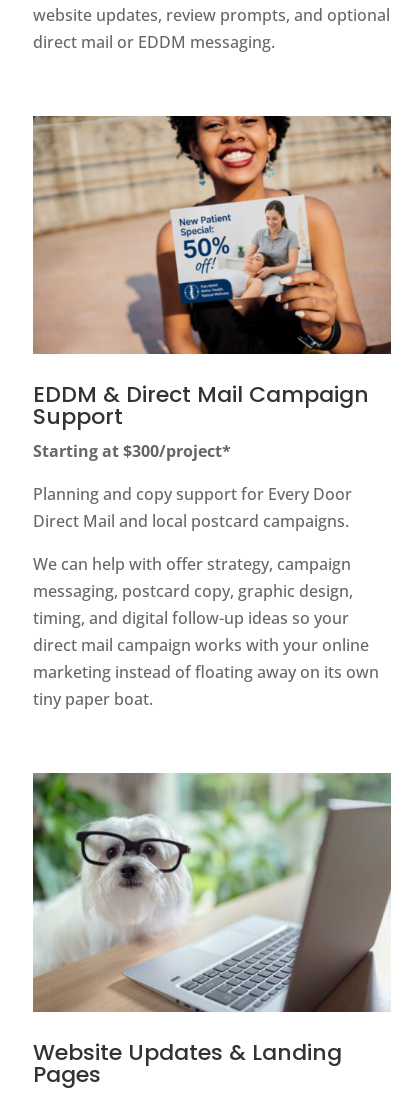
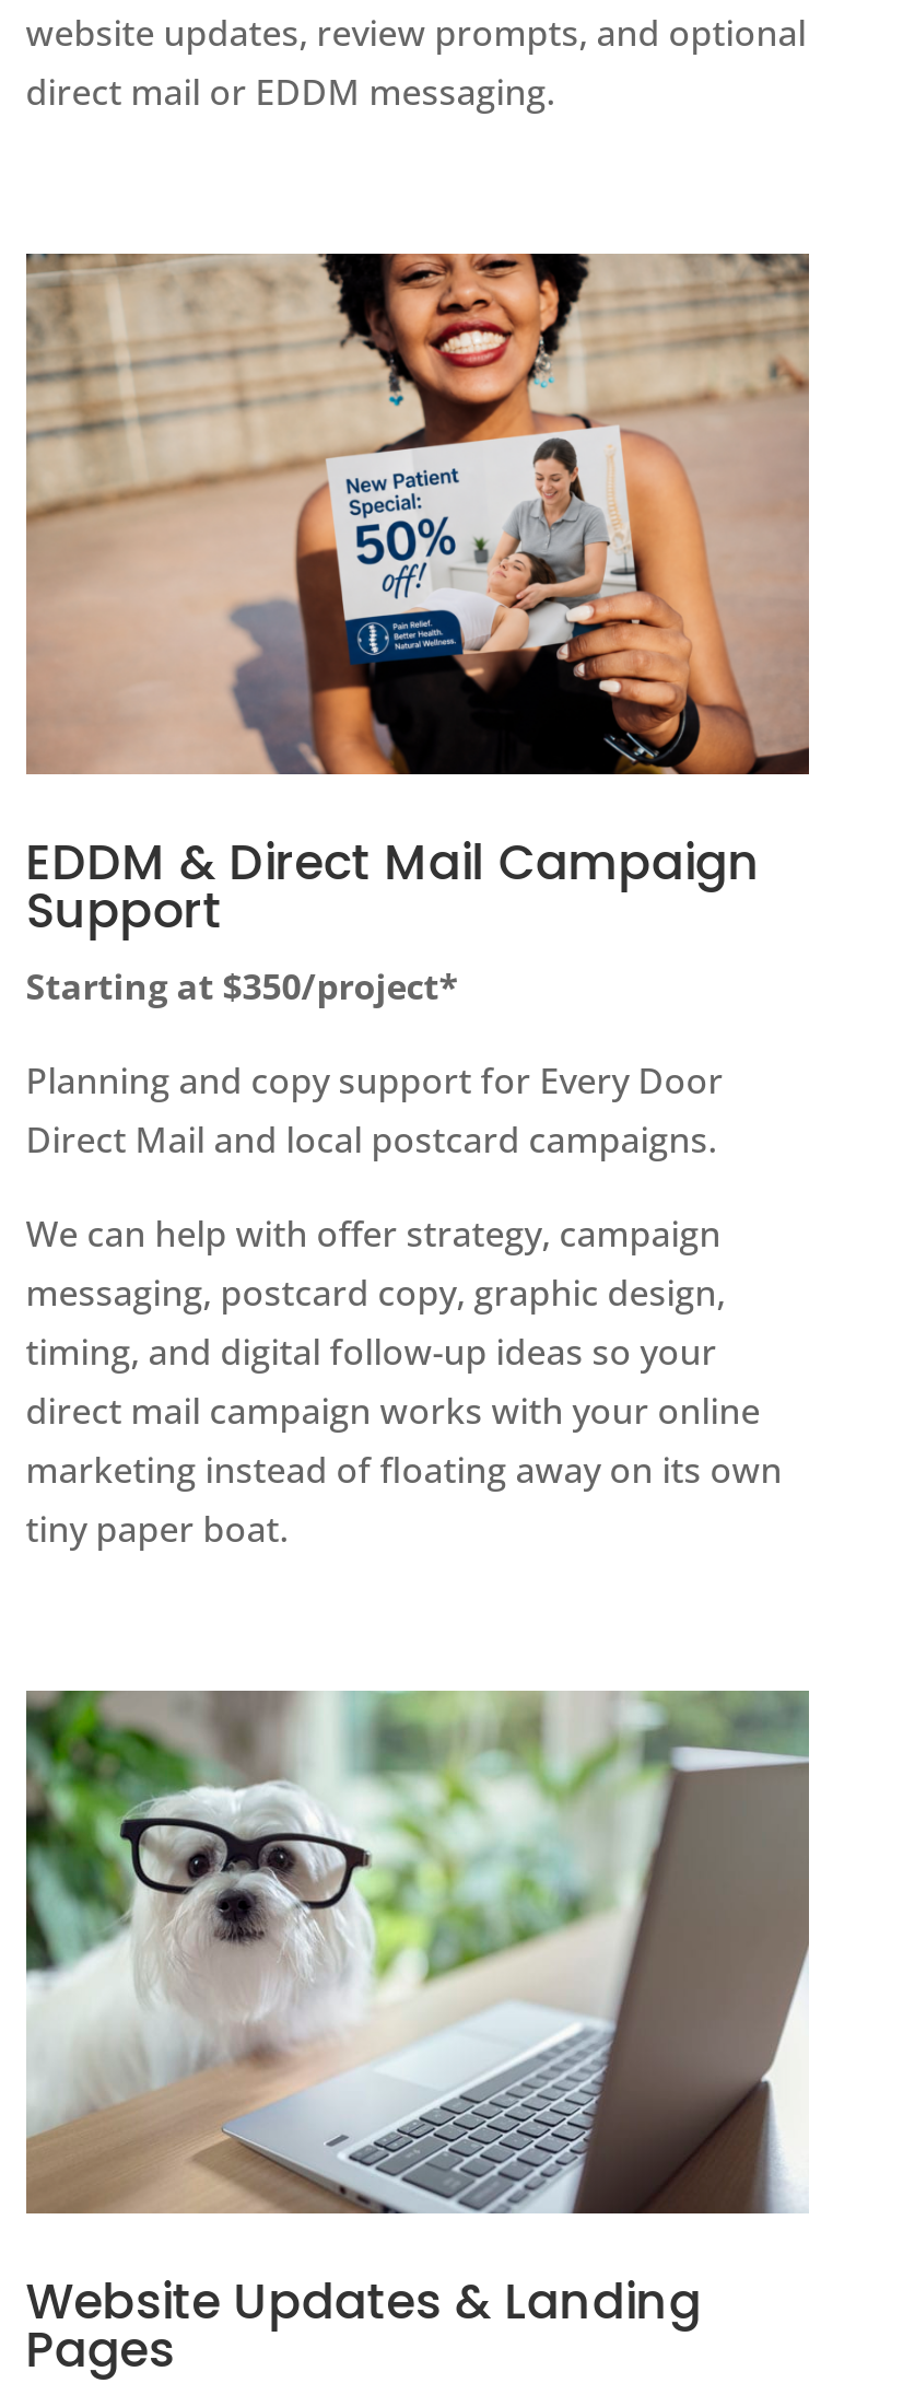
- Starting at $300/project*
+ Starting at $350/project*
